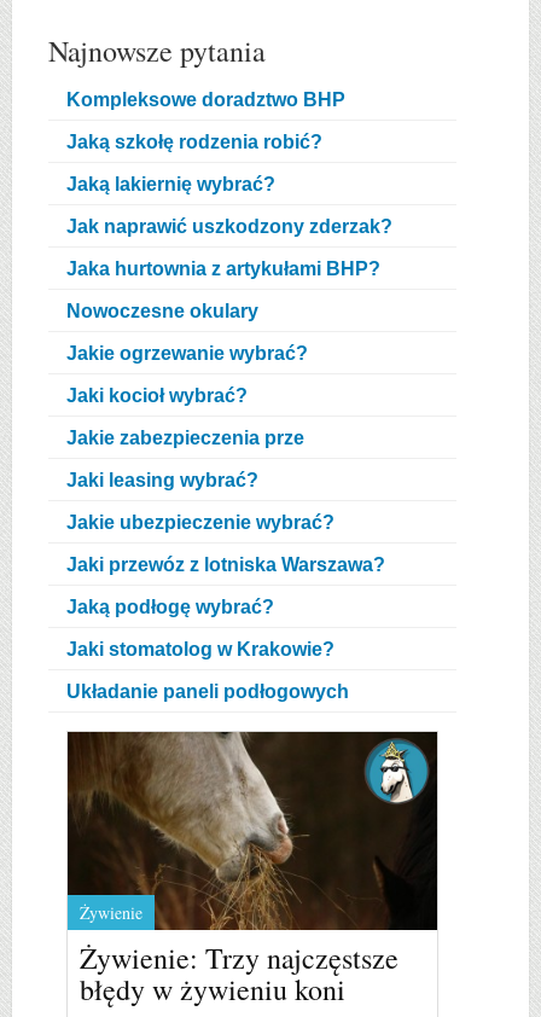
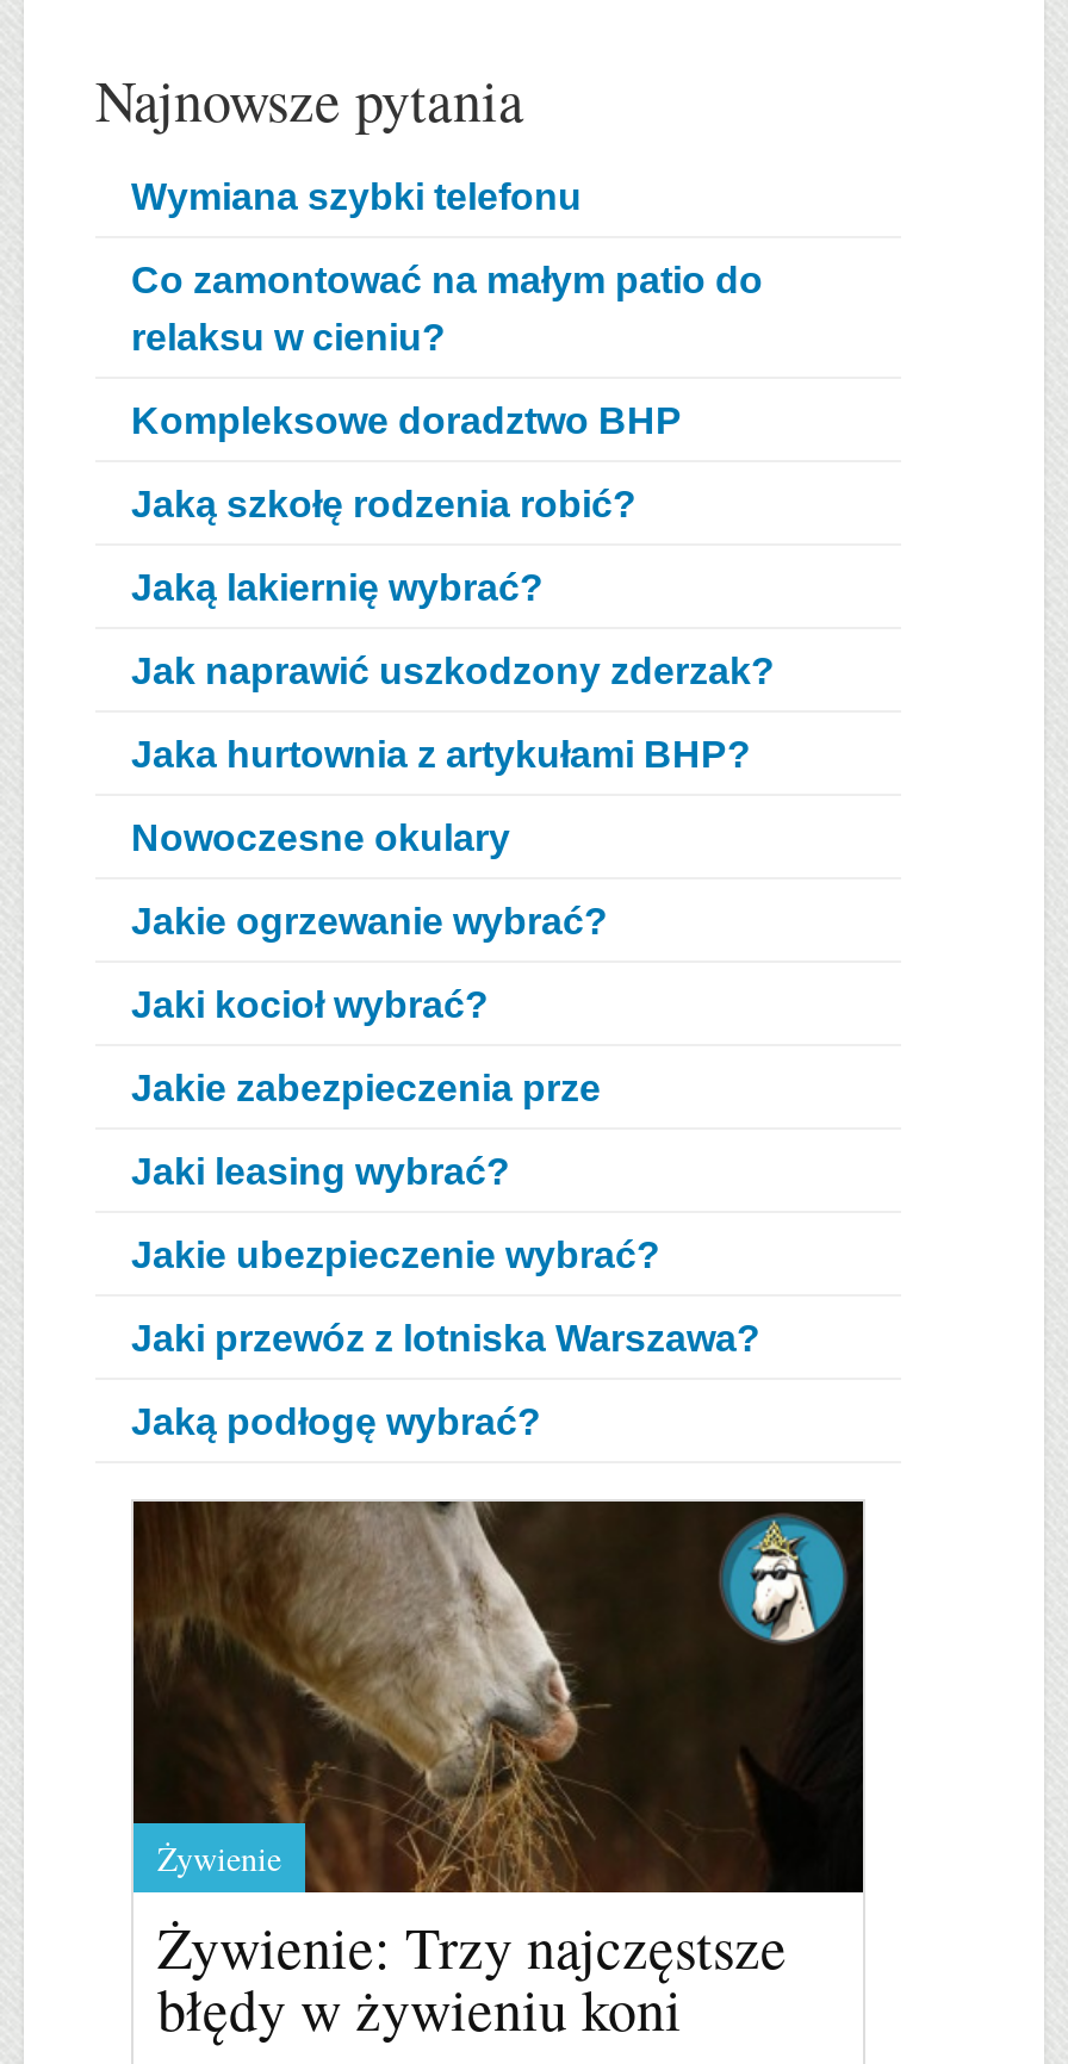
+ Wymiana szybki telefonu
+ Co zamontować na małym patio do
+ relaksu w cieniu?

moved down: Kompleksowe doradztwo BHP | Jaką szkołę rodzenia robić? | Jaką lakiernię wybrać? | ... | Jaki przewóz z lotniska Warszawa? | Jaką podłogę wybrać?

- Jaki stomatolog w Krakowie?
- Układanie paneli podłogowych
